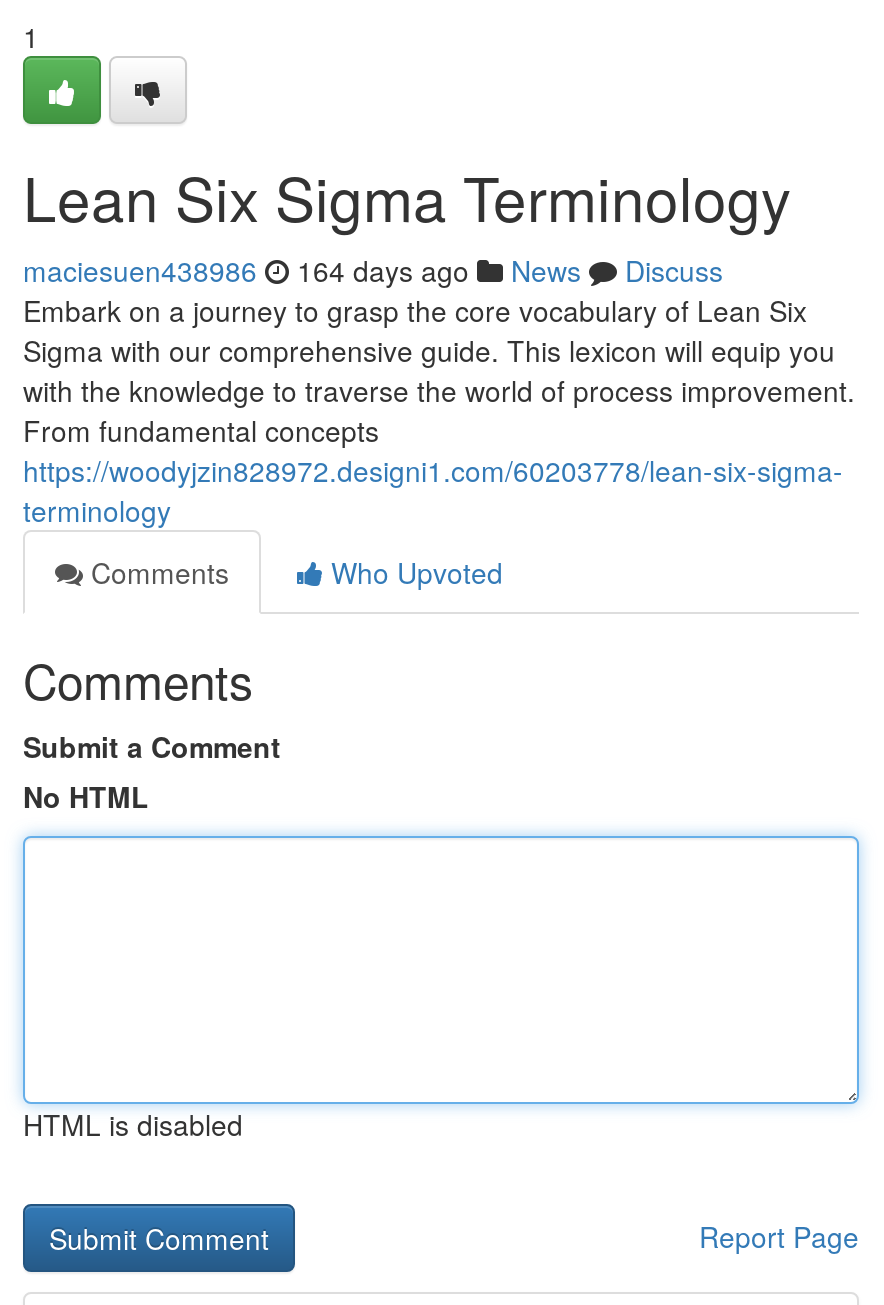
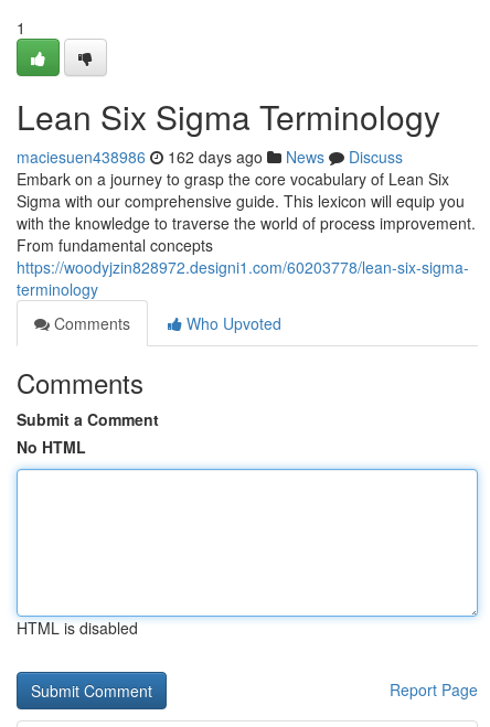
- maciesuen438986 164 days ago News Discuss
+ maciesuen438986 162 days ago News Discuss
